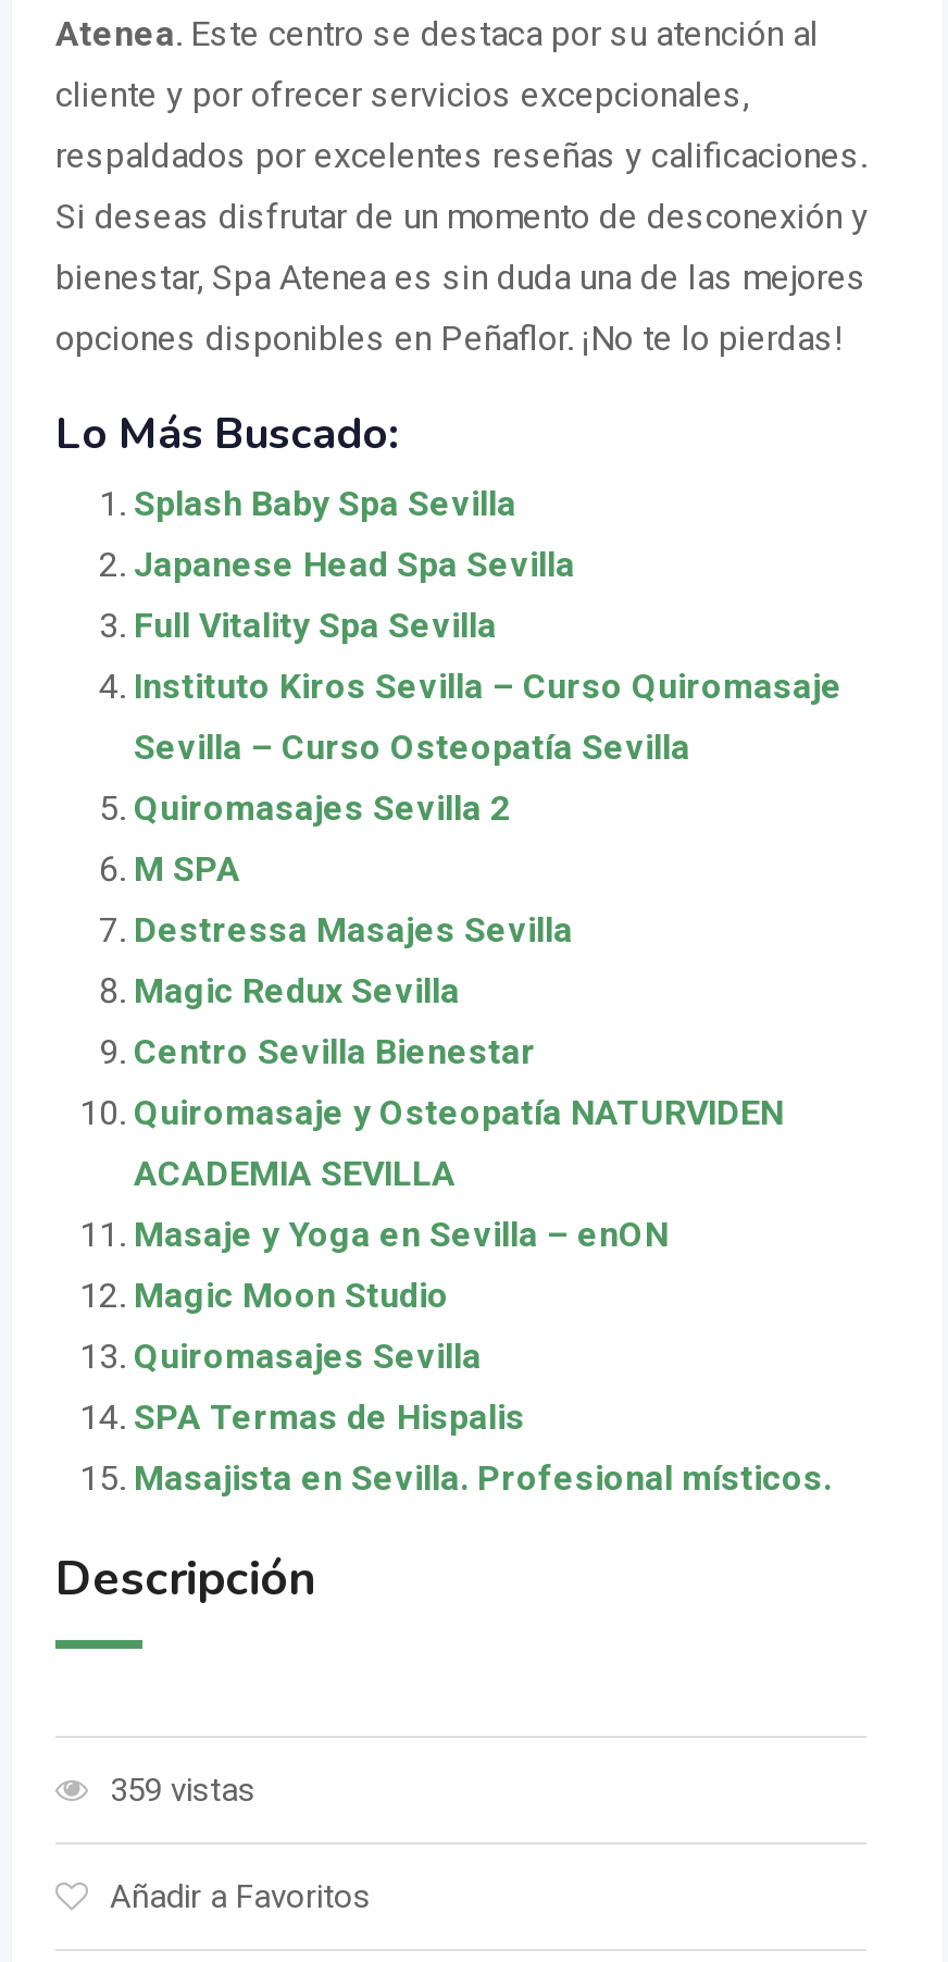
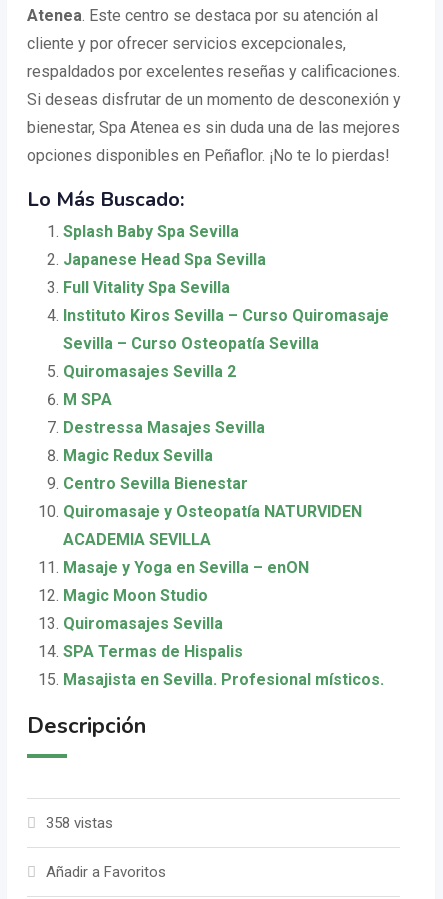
- 359 vistas
+ 358 vistas
